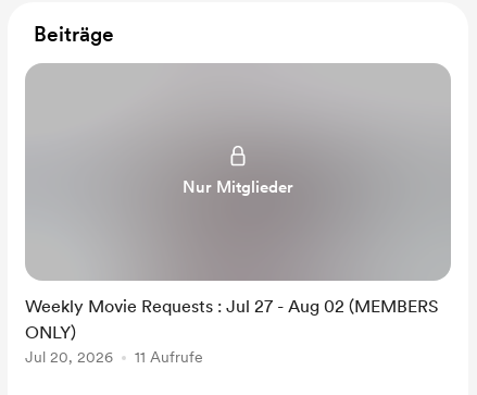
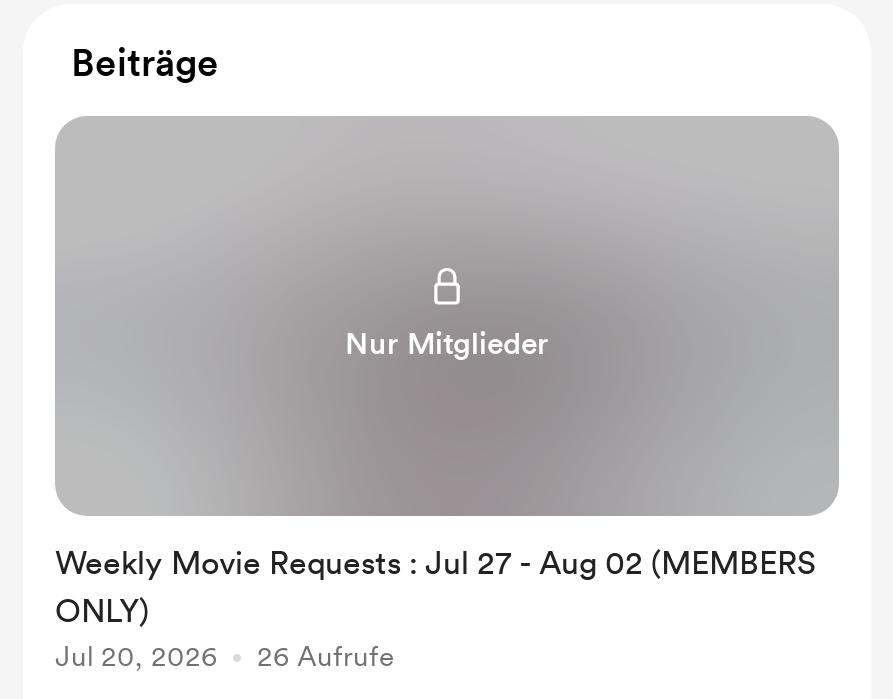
- Jul 20, 2026 11 Aufrufe
+ Jul 20, 2026 26 Aufrufe
